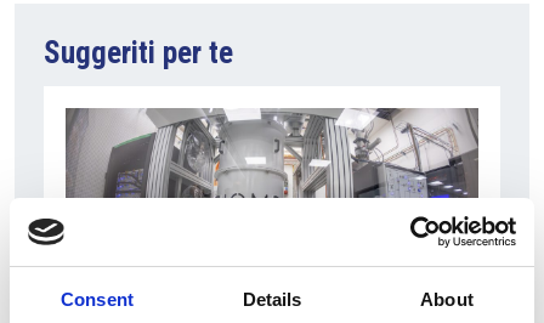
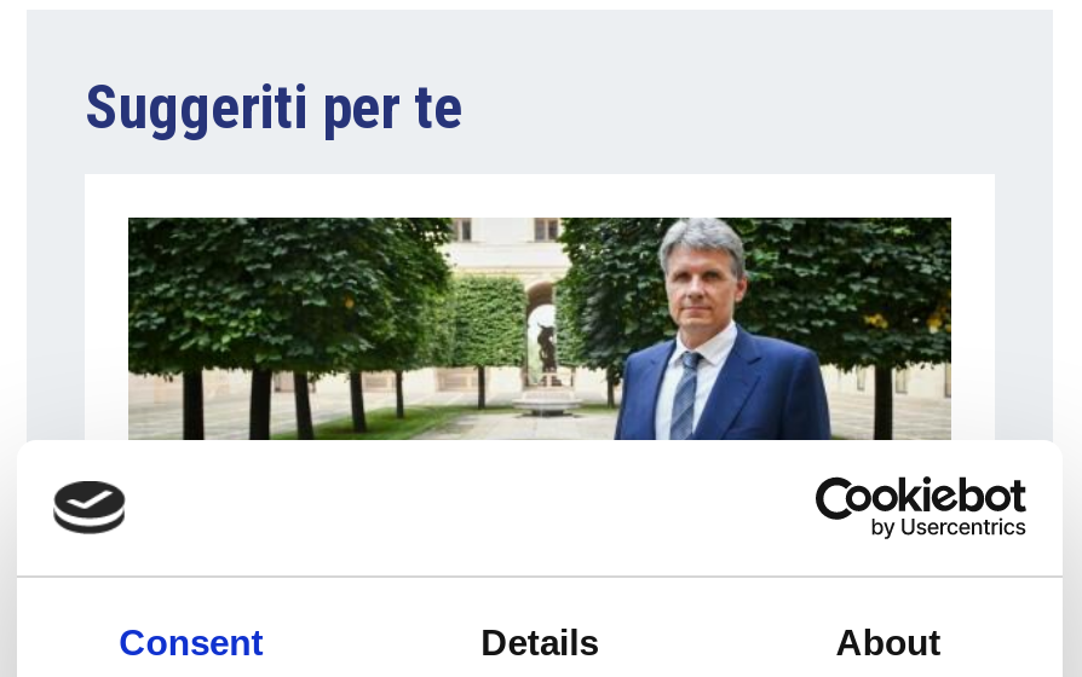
- [image]
+ [image]
